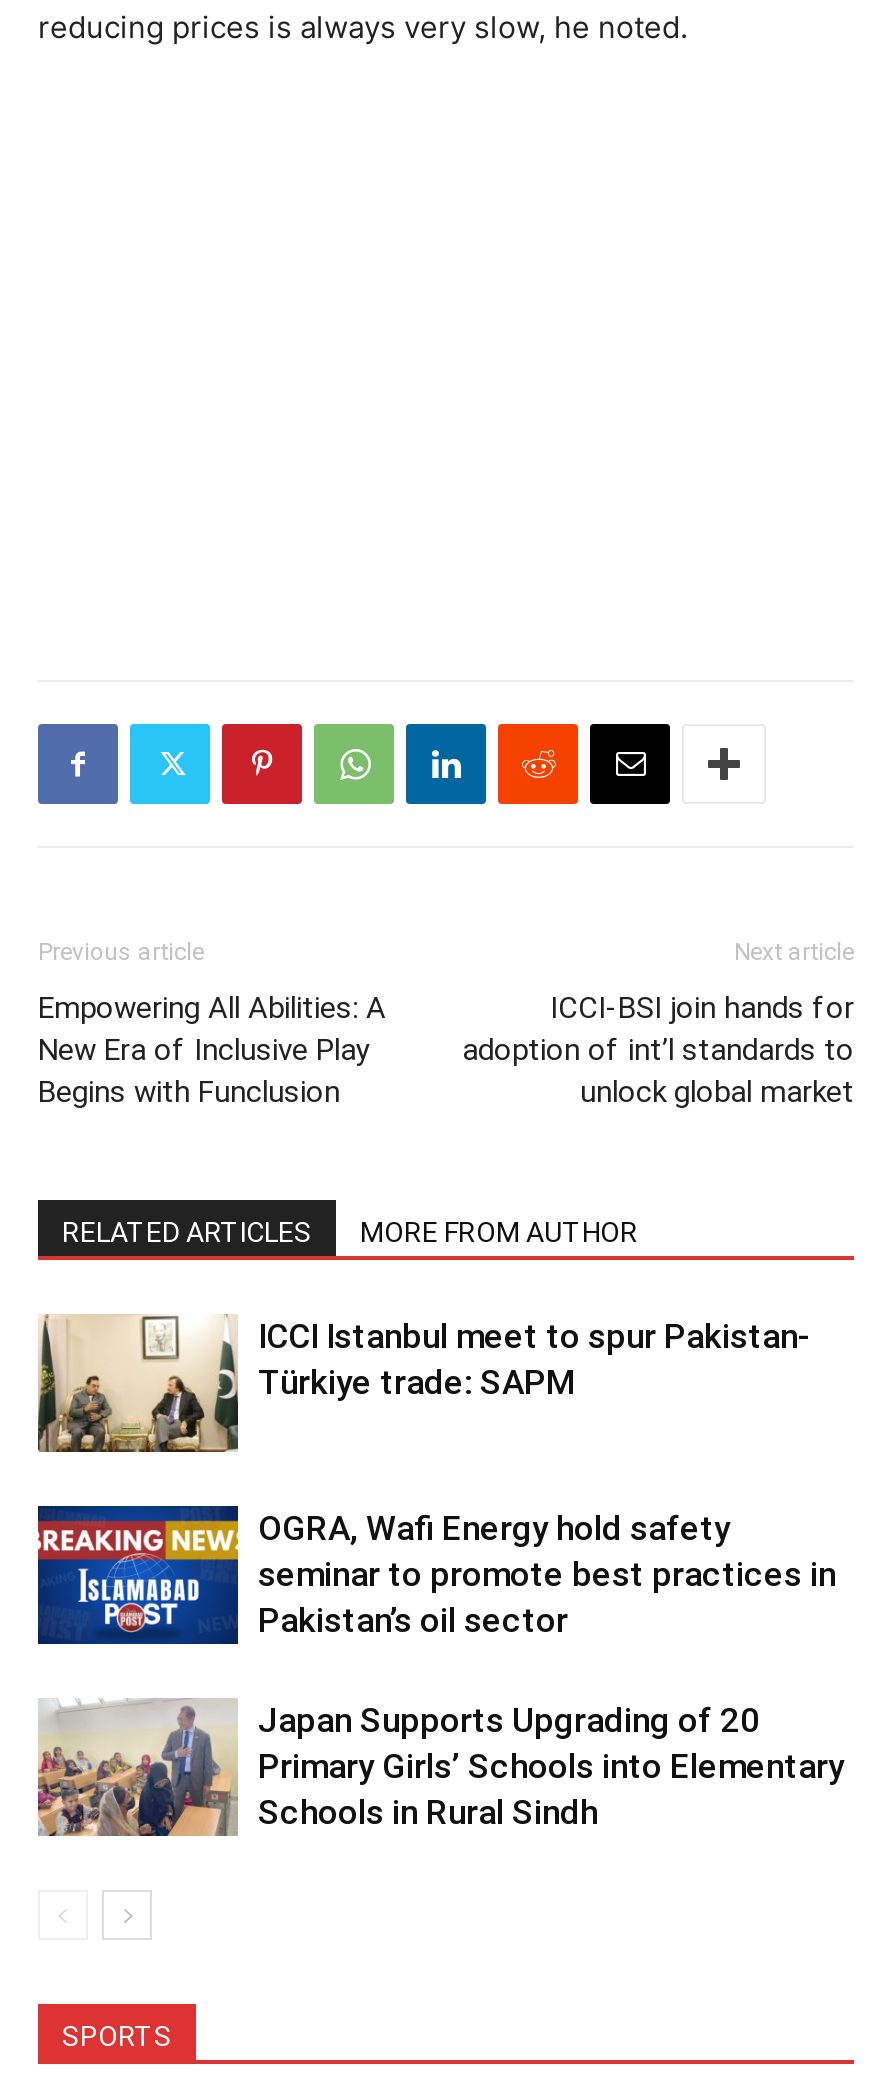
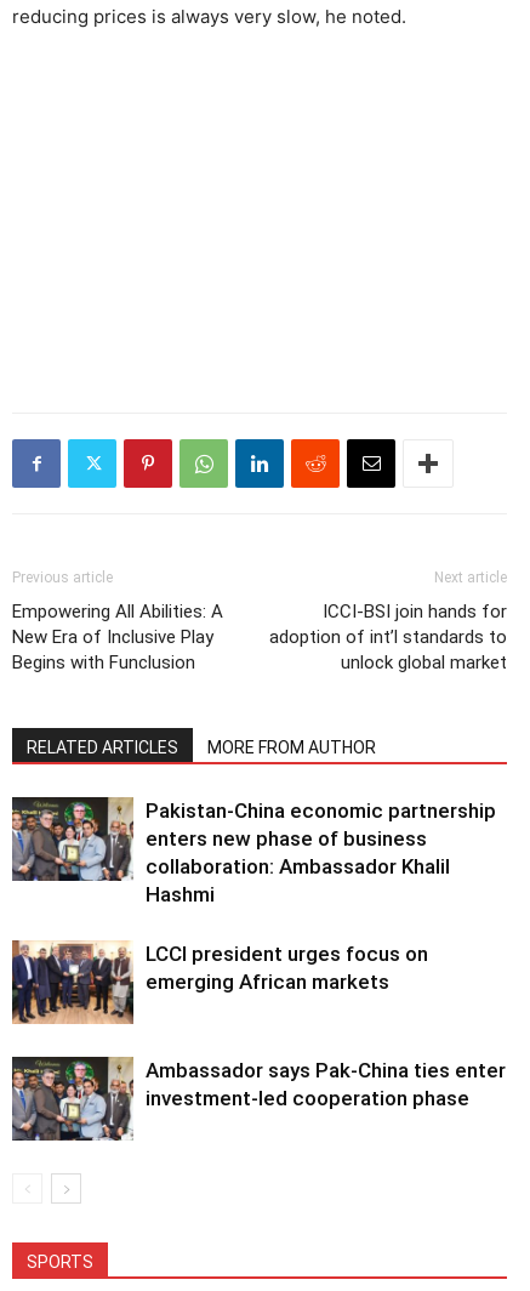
- [image]
- ICCI Istanbul meet to spur Pakistan-
- Türkiye trade: SAPM
+ [image]
+ Pakistan-China economic partnership
+ enters new phase of business
+ collaboration: Ambassador Khalil
+ Hashmi

- [image]
- OGRA, Wafi Energy hold safety
- seminar to promote best practices in
- Pakistan’s oil sector
+ [image]
+ LCCI president urges focus on
+ emerging African markets

- [image]
- Japan Supports Upgrading of 20
- Primary Girls’ Schools into Elementary
- Schools in Rural Sindh
+ [image]
+ Ambassador says Pak-China ties enter
+ investment-led cooperation phase
